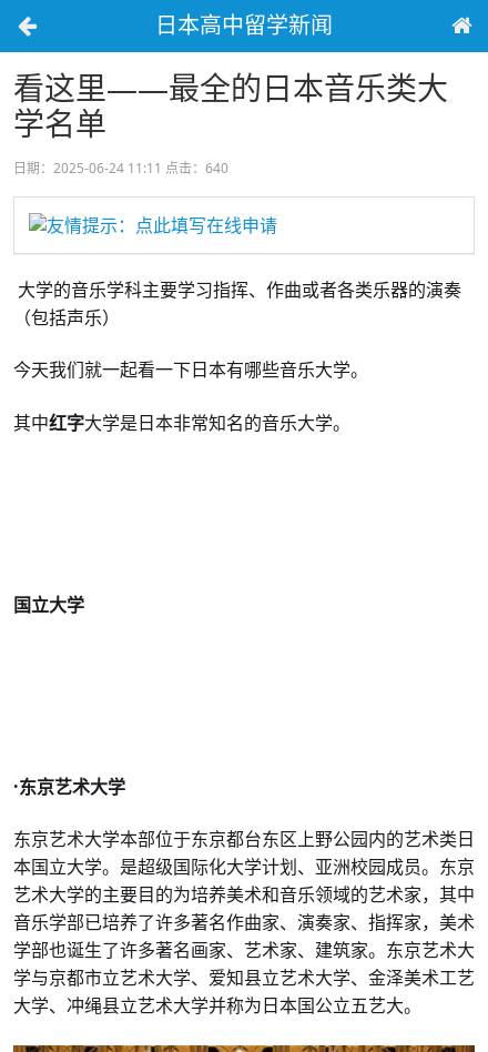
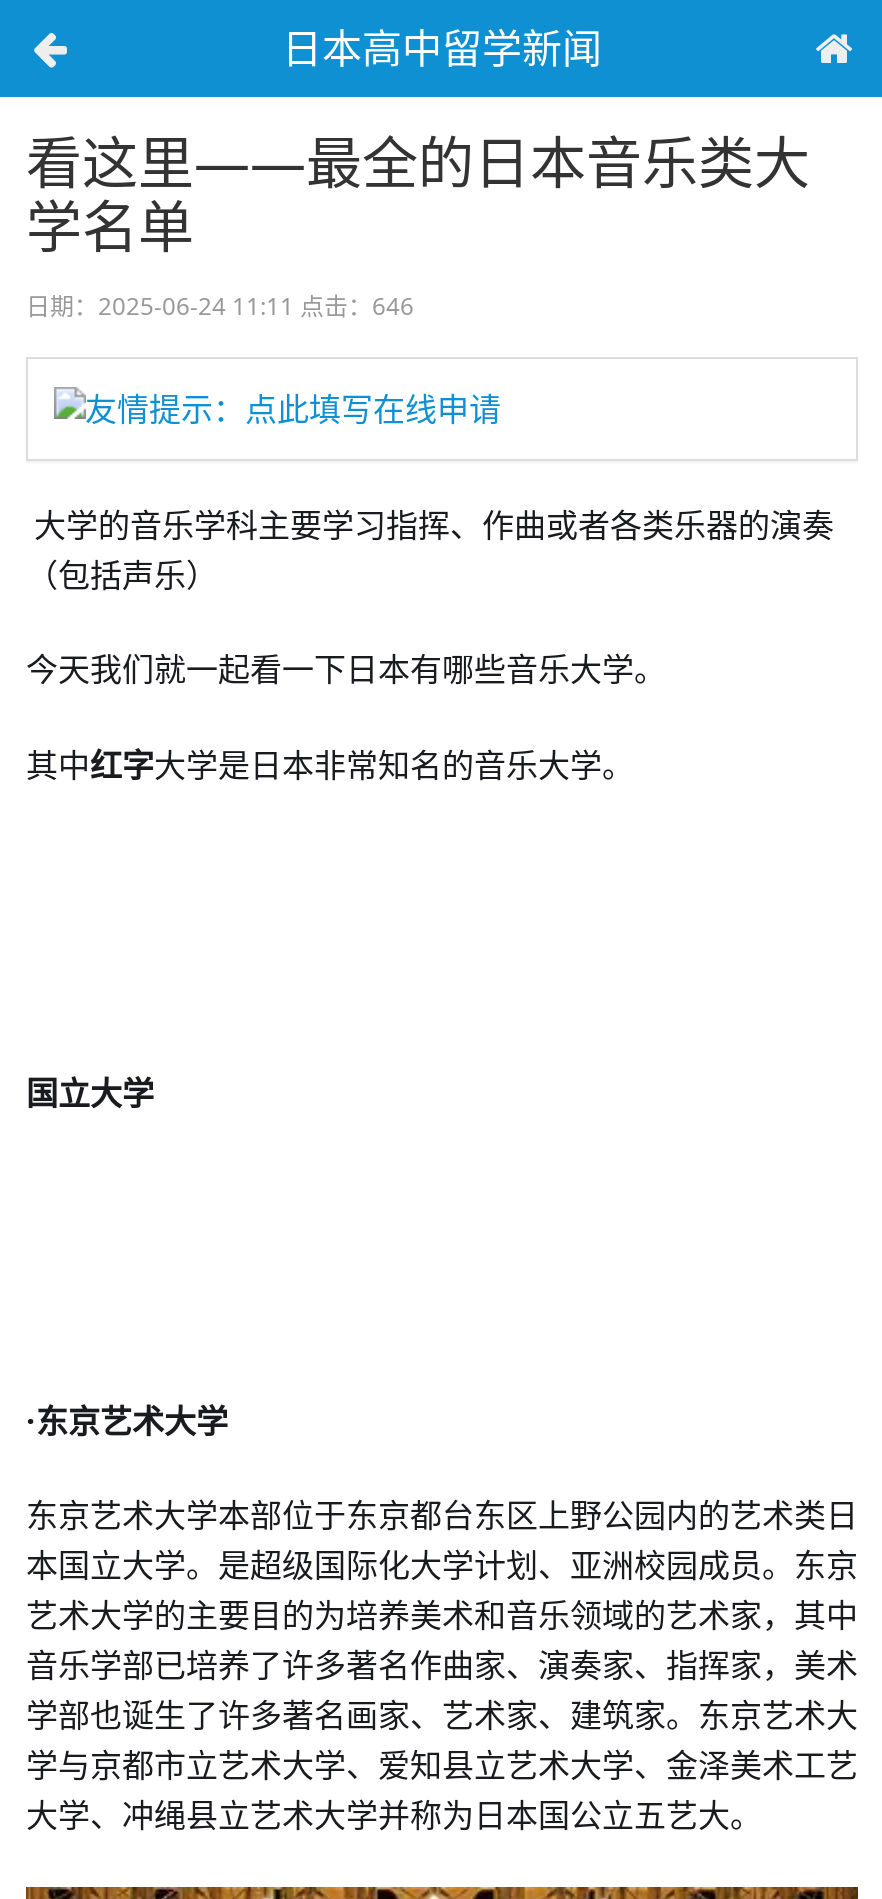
- 日期：2025-06-24 11:11 点击：640
+ 日期：2025-06-24 11:11 点击：646
